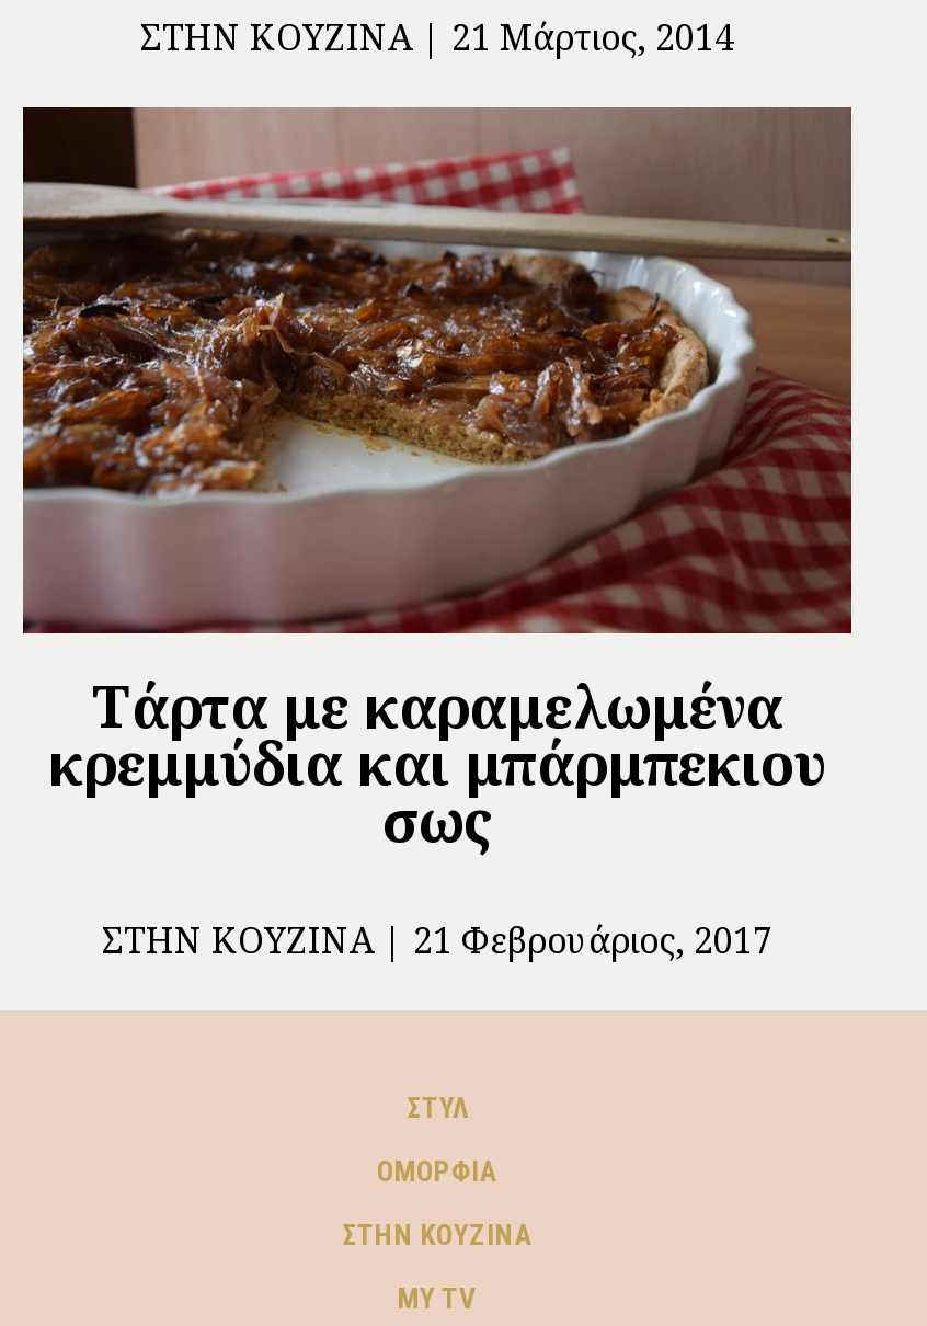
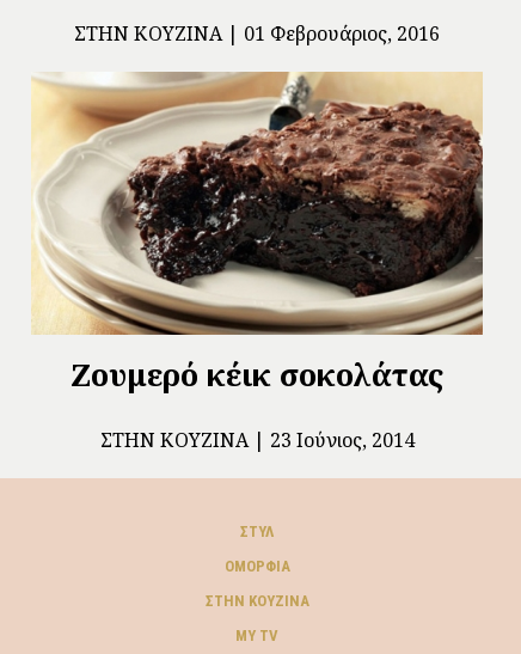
- ΣΤΗΝ ΚΟΥΖΊΝΑ 21 Μάρτιος, 2014
+ ΣΤΗΝ ΚΟΥΖΊΝΑ 01 Φεβρουάριος, 2016

- [image]
- Tάρτα με καραμελωμένα
- κρεμμύδια και μπάρμπεκιου
- σως
+ [image]
+ Ζουμερό κέικ σοκολάτας

- ΣΤΗΝ ΚΟΥΖΊΝΑ 21 Φεβρουάριος, 2017
+ ΣΤΗΝ ΚΟΥΖΊΝΑ 23 Ιούνιος, 2014
